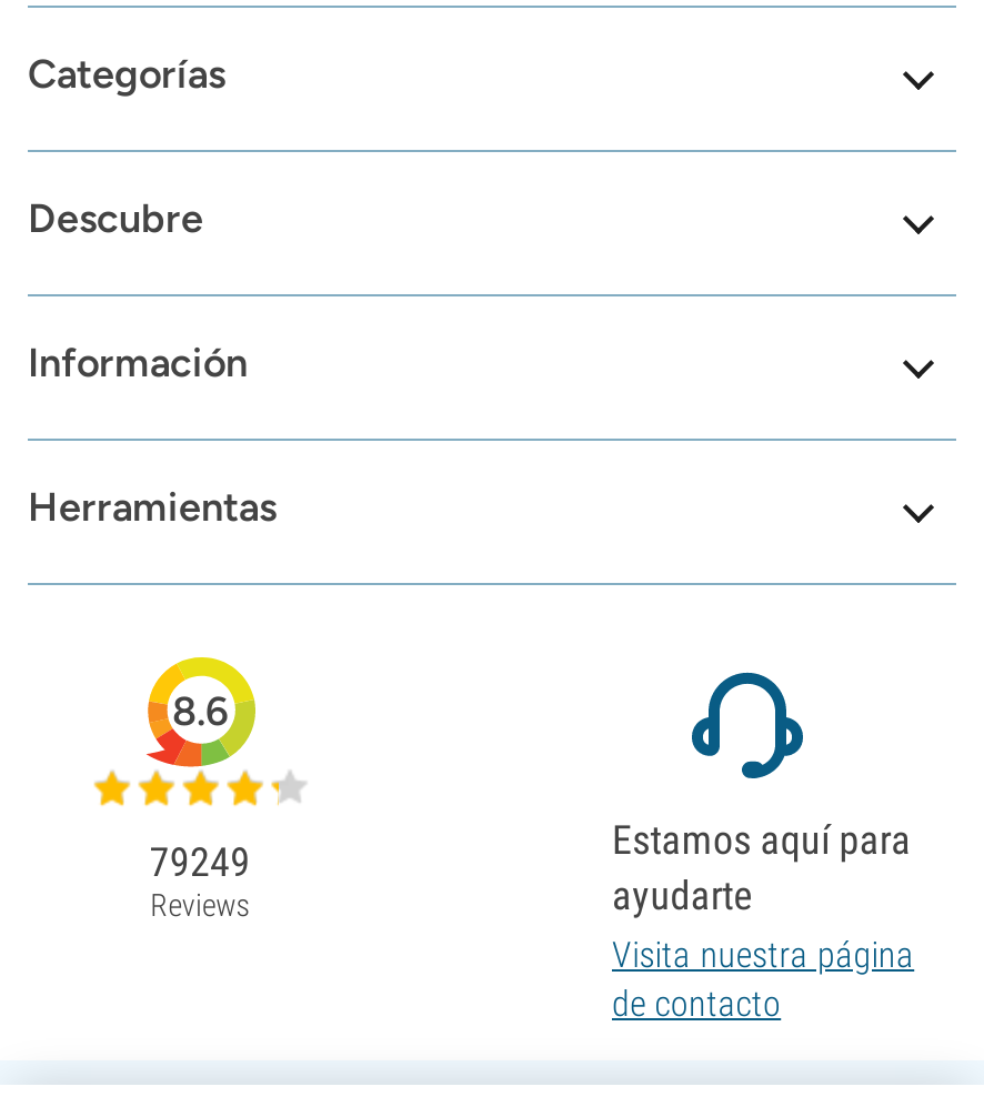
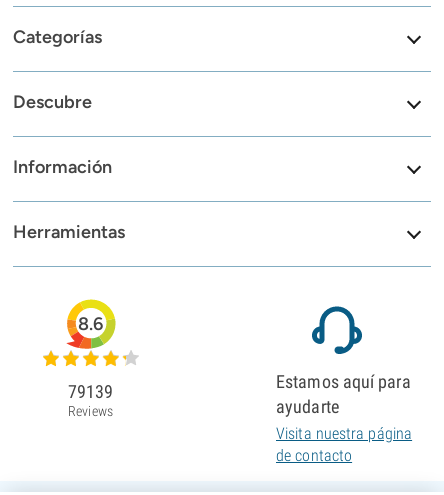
- 79249
+ 79139
